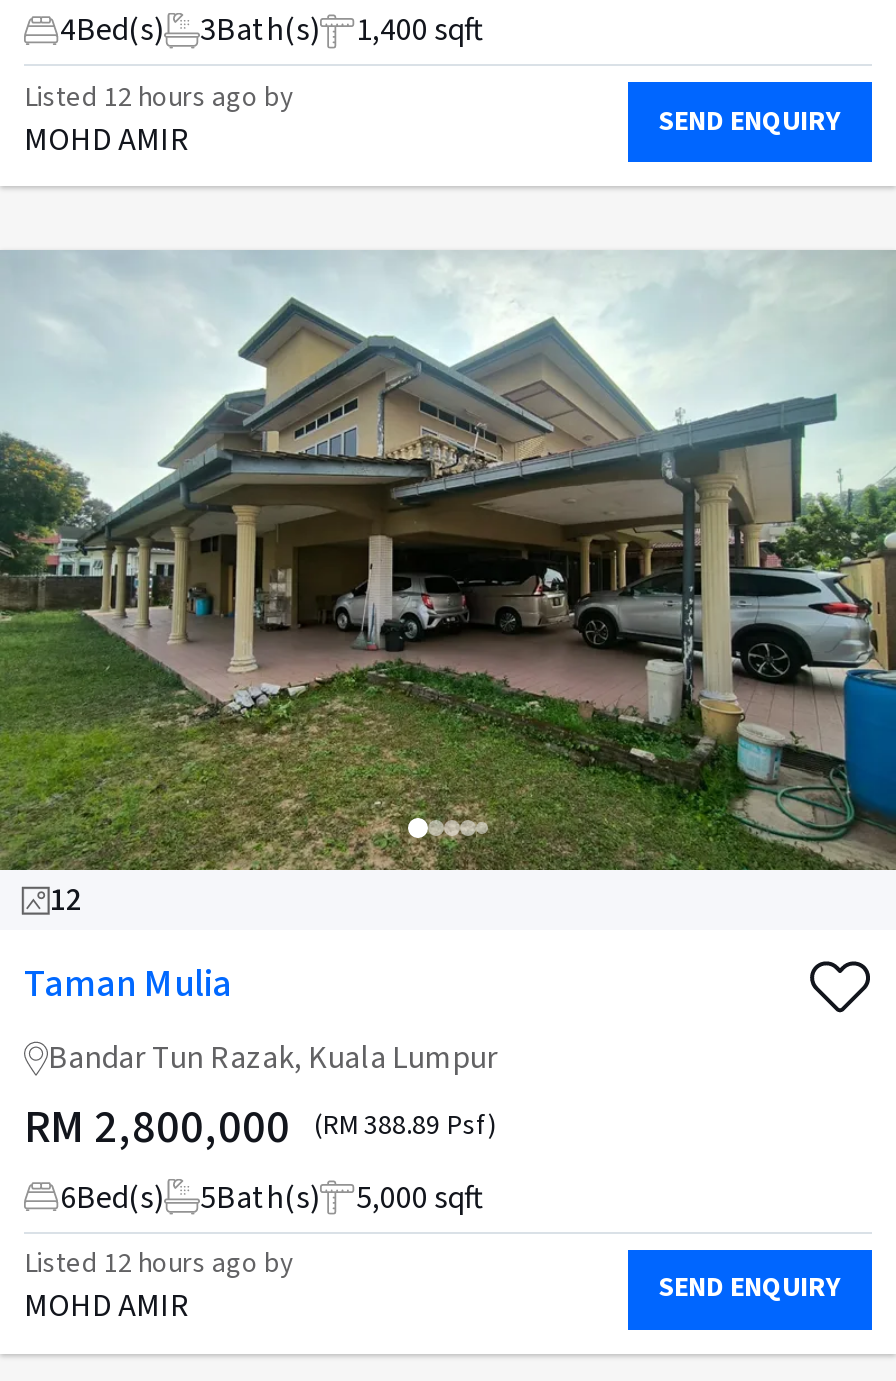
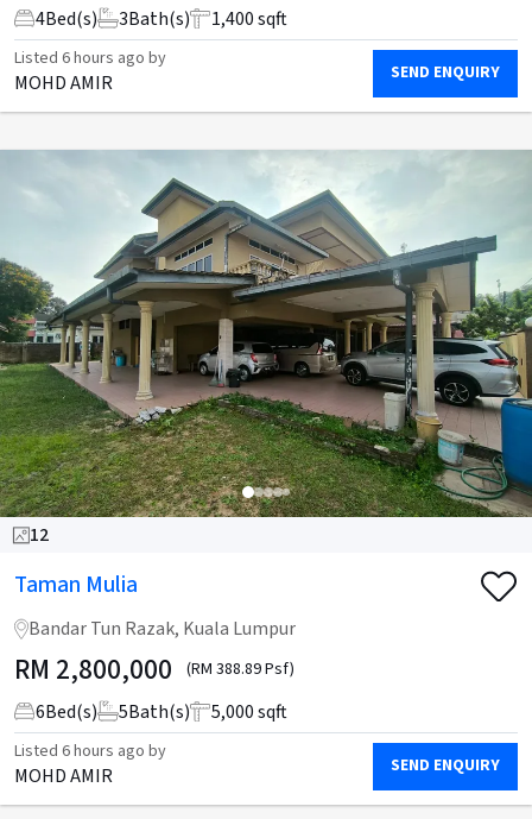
- Listed 12 hours ago by
+ Listed 6 hours ago by

- Listed 12 hours ago by
+ Listed 6 hours ago by
